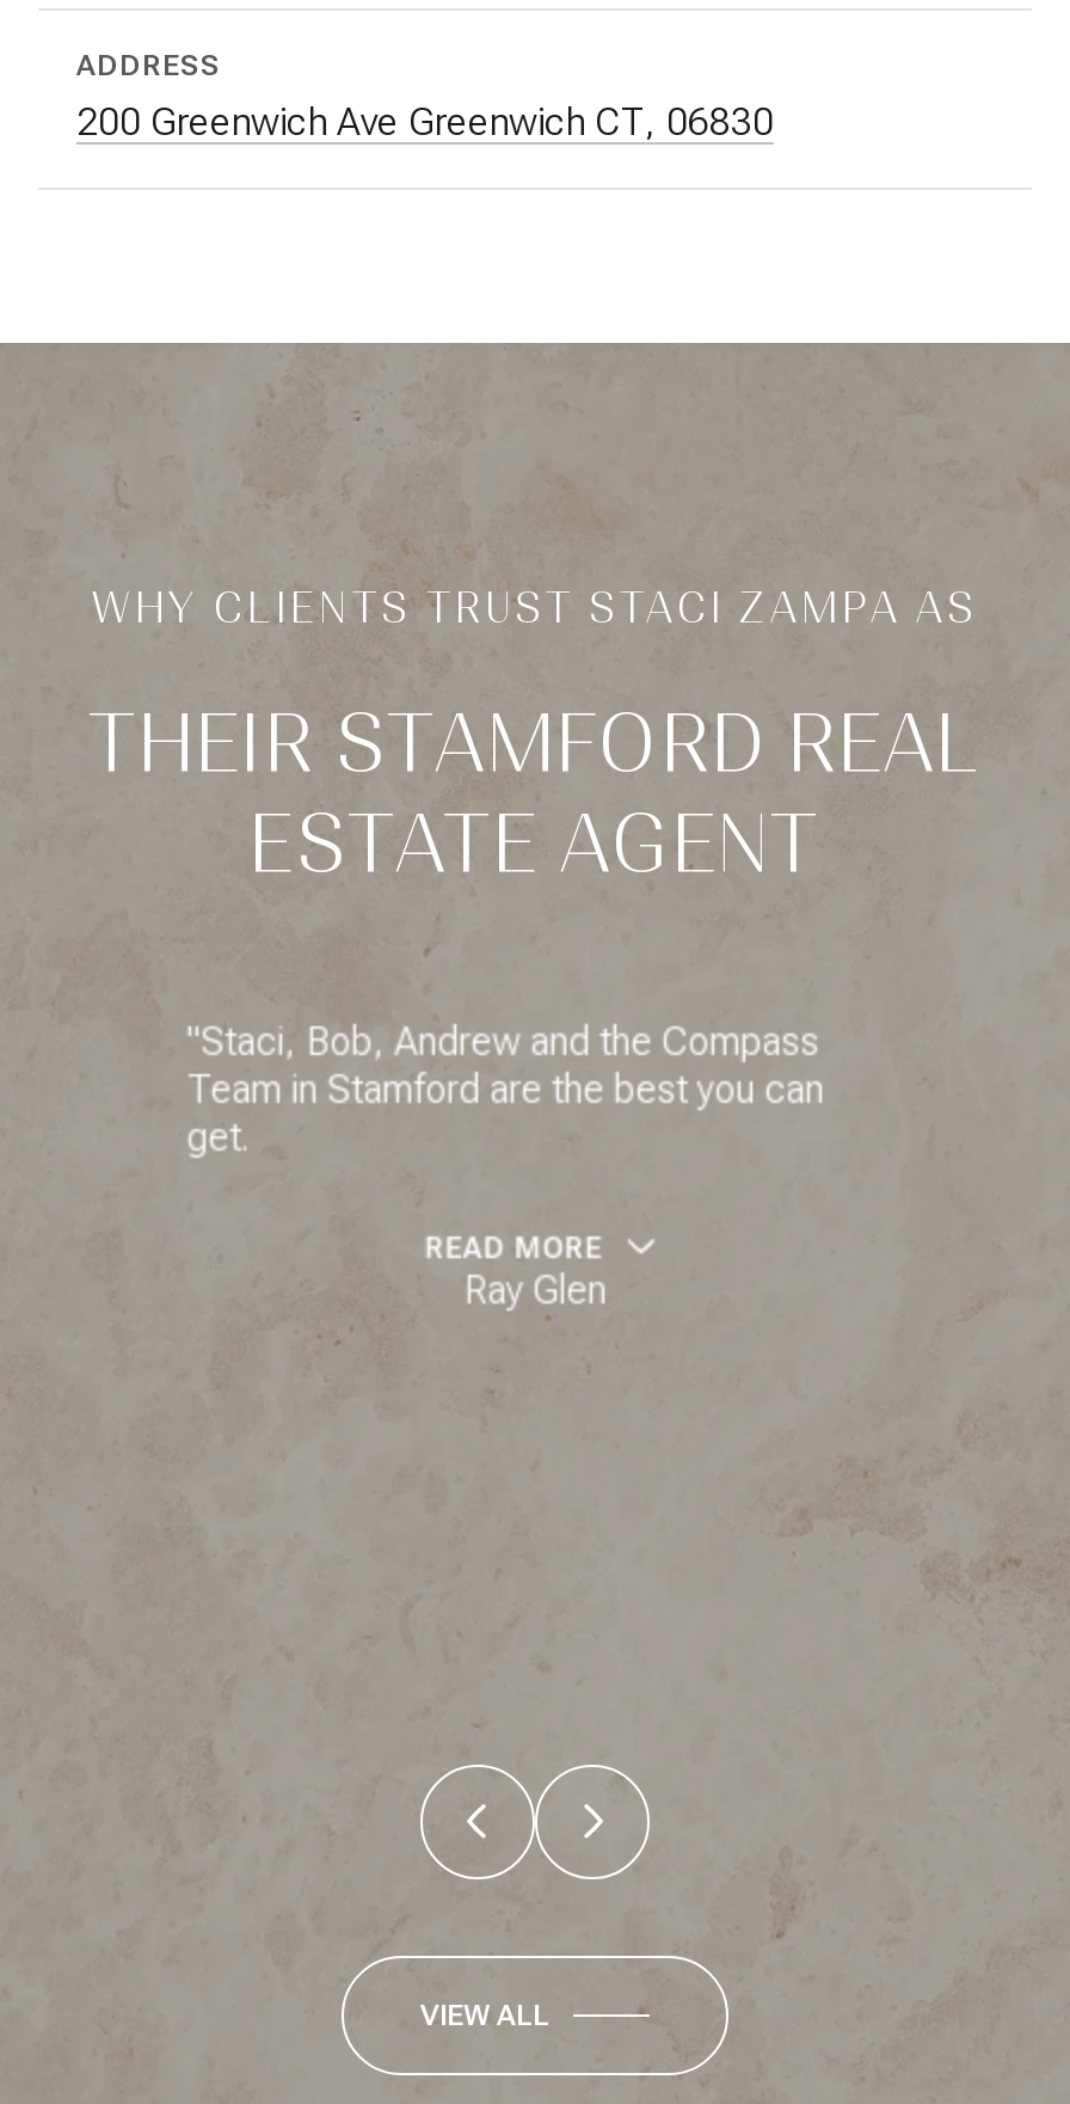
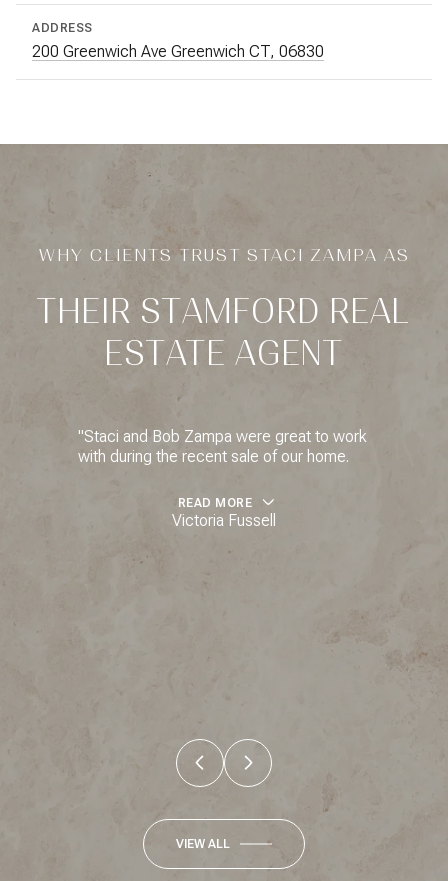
- "Staci, Bob, Andrew and the Compass
- Team in Stamford are the best you can
- get.
+ "Staci and Bob Zampa were great to work
+ with during the recent sale of our home.

moved up: READ MORE

- Ray Glen
+ Victoria Fussell
